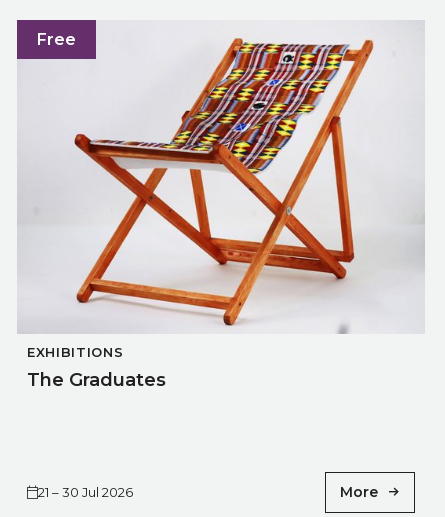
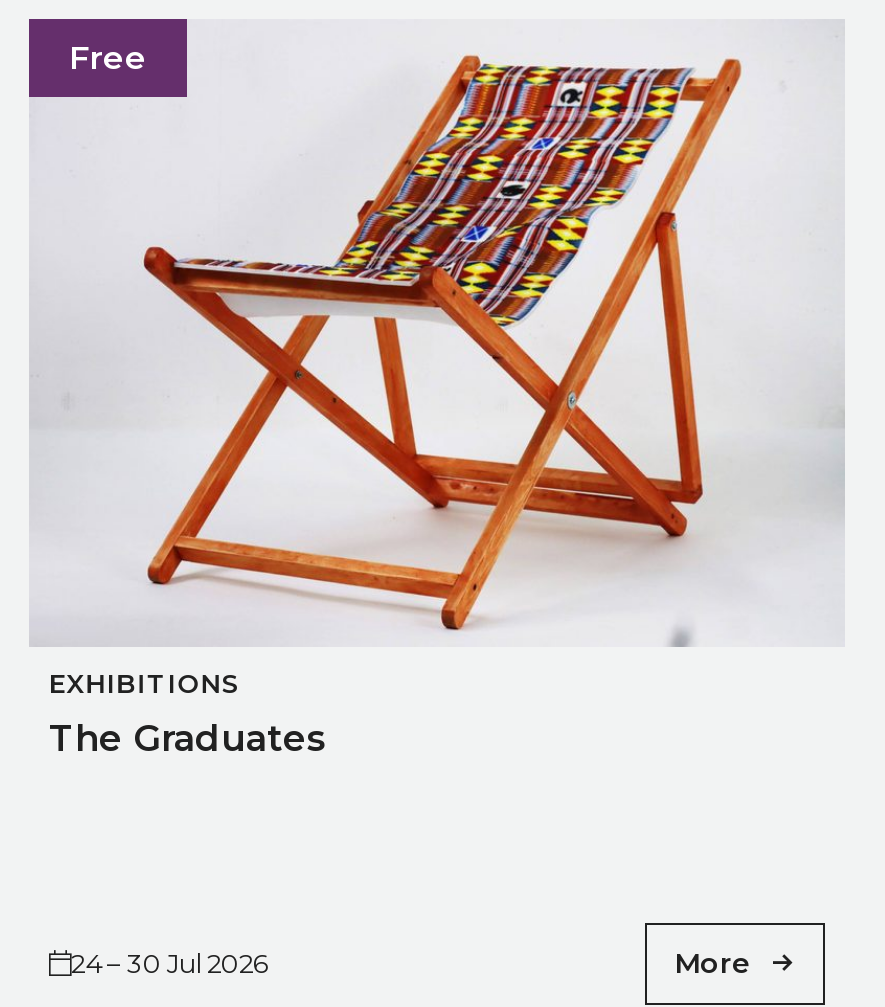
- 21 – 30 Jul 2026
+ 24 – 30 Jul 2026
